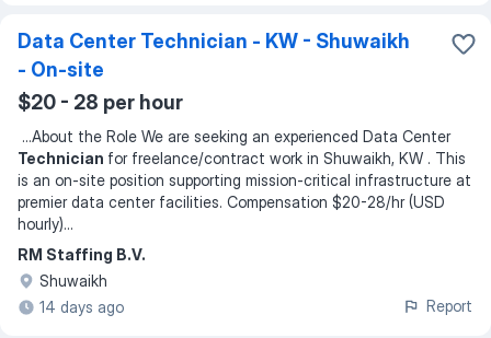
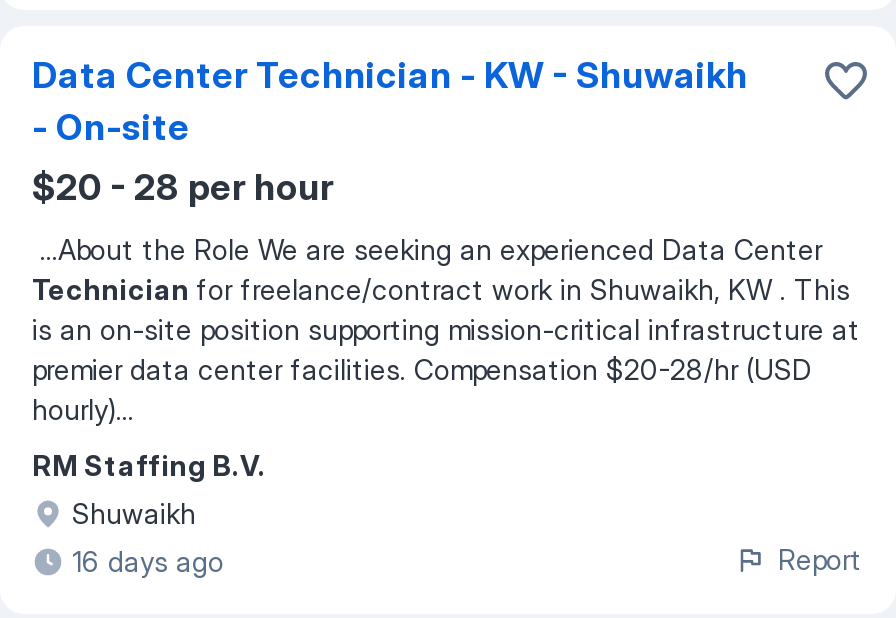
- 14 days ago
+ 16 days ago
